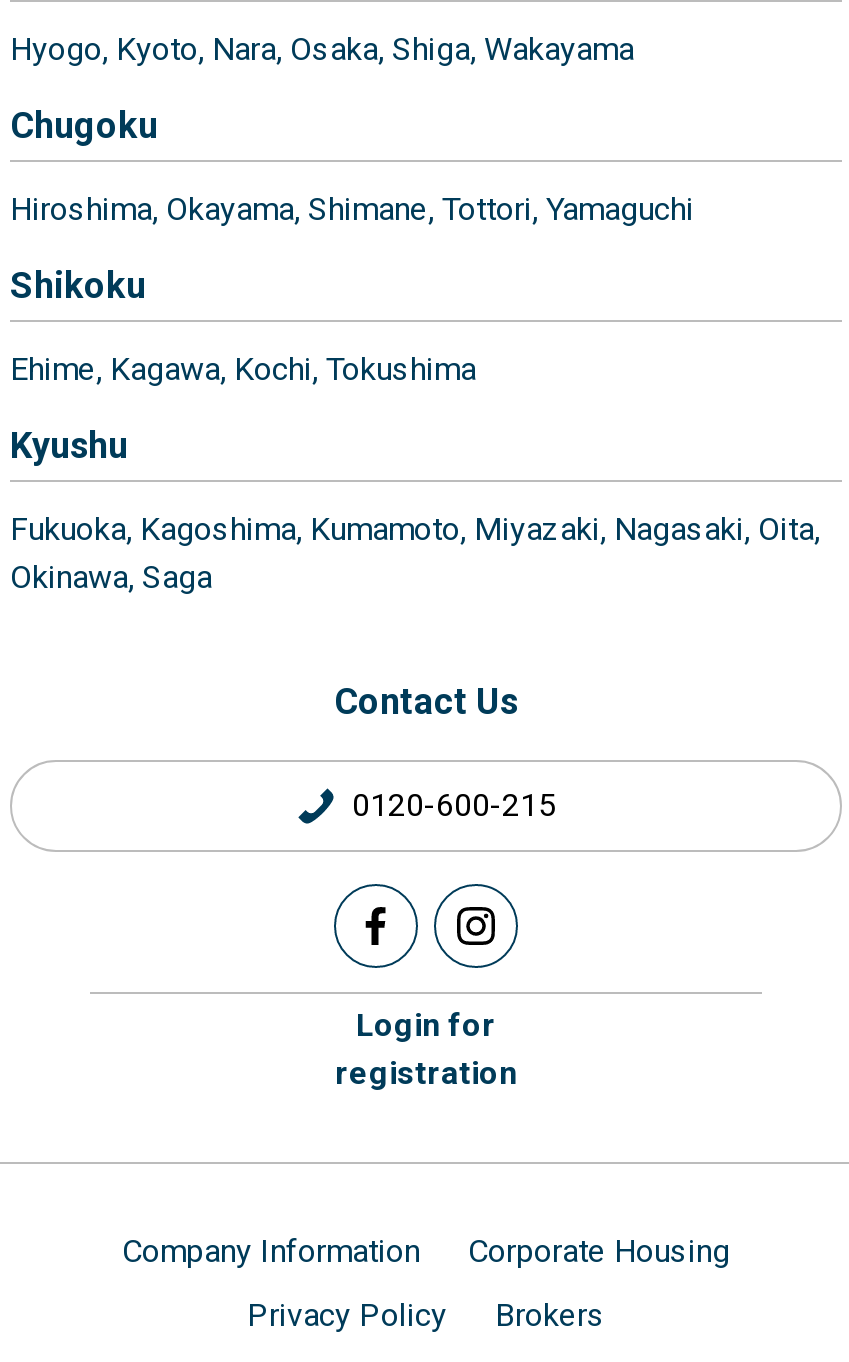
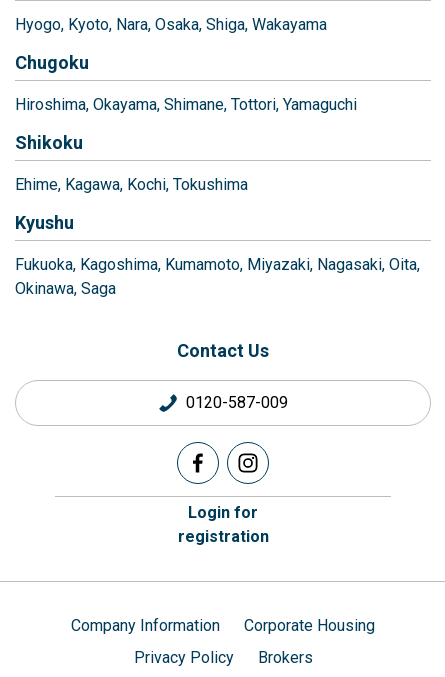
- 0120-600-215
+ 0120-587-009
